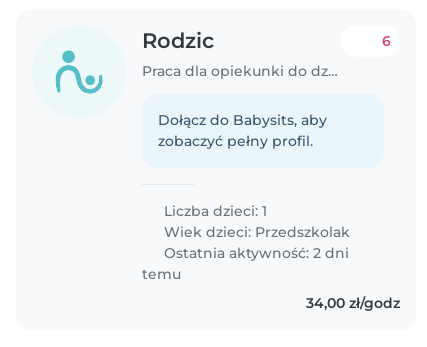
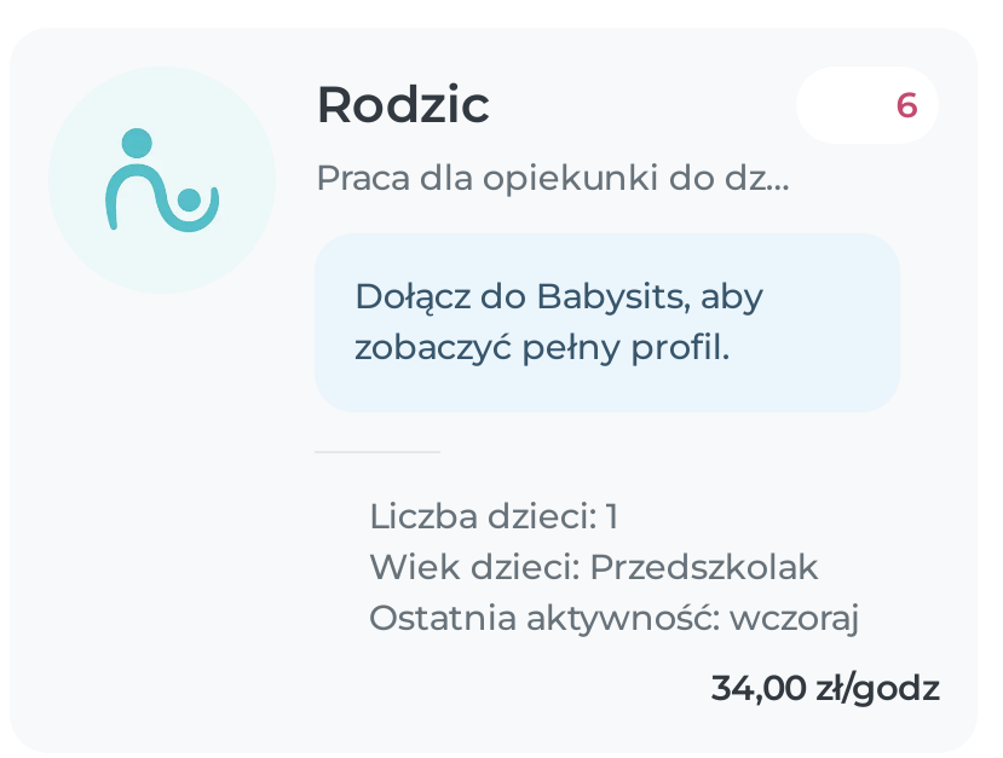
- Ostatnia aktywność: 2 dni
- temu
+ Ostatnia aktywność: wczoraj
